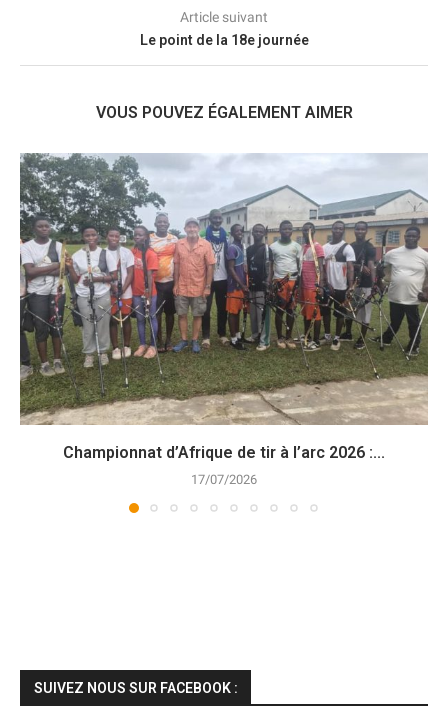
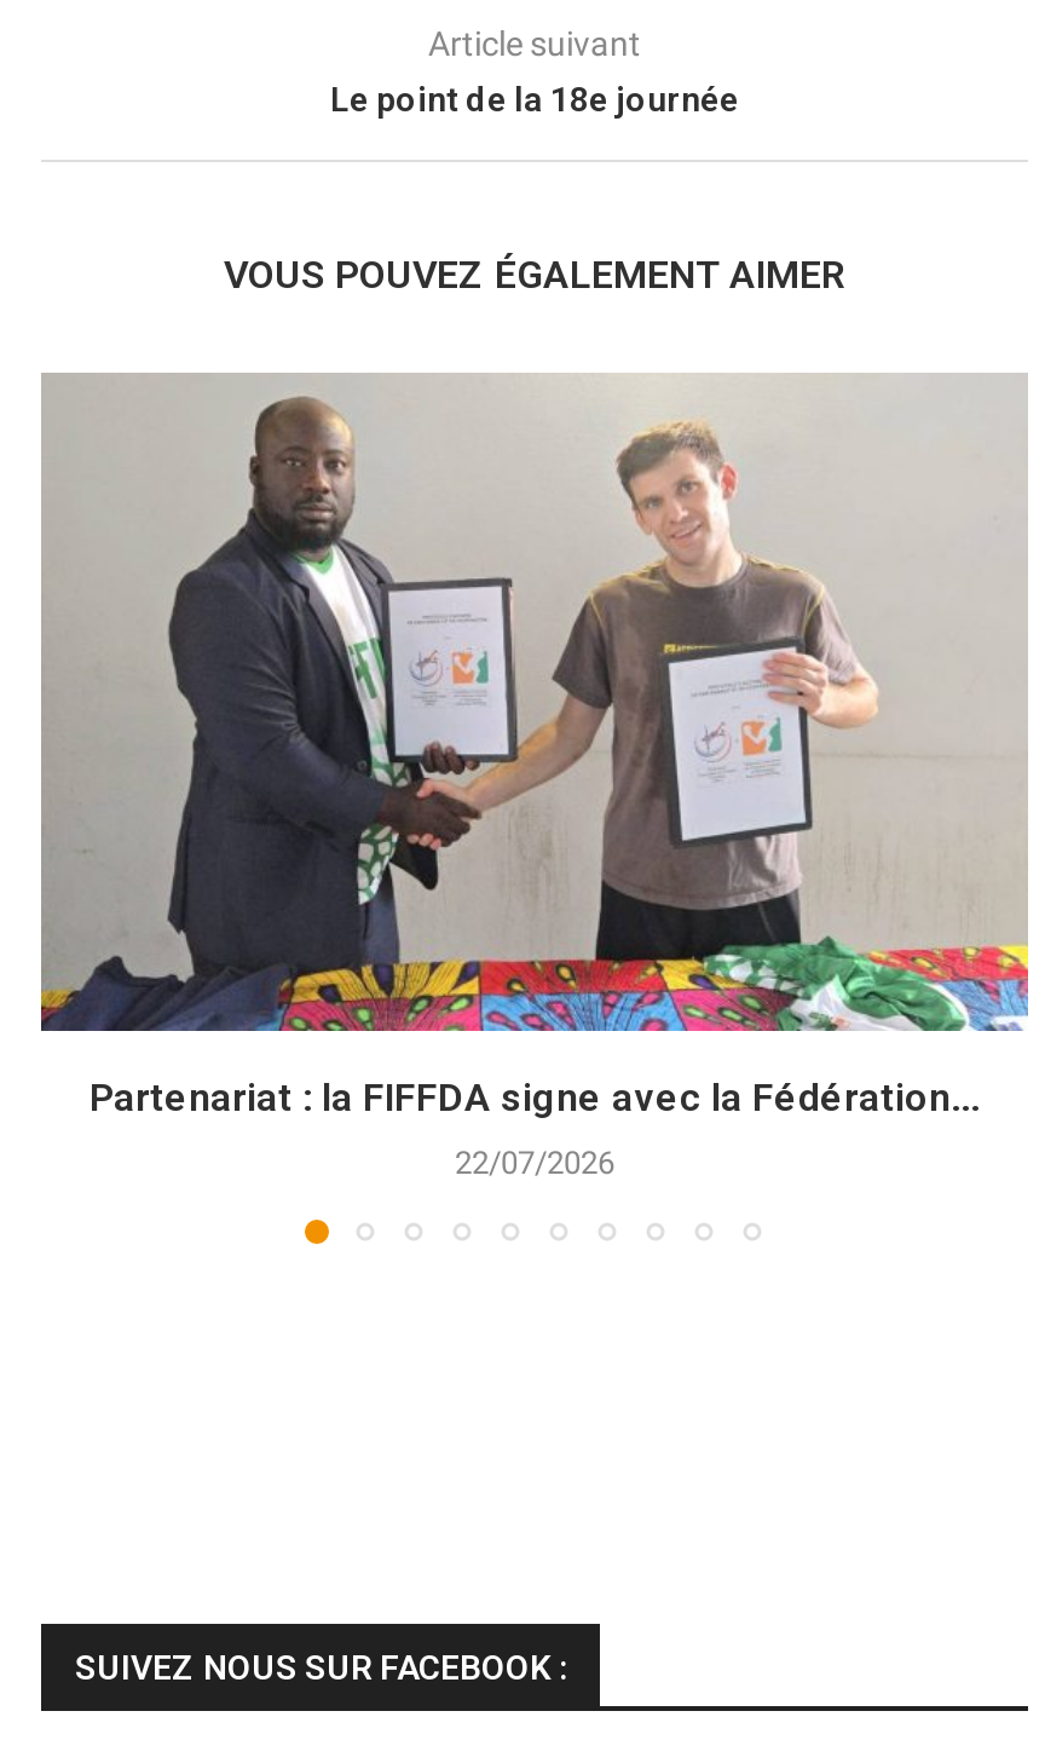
- [image]
- Championnat d’Afrique de tir à l’arc 2026 :...
+ [image]
+ Partenariat : la FIFFDA signe avec la Fédération...

- 17/07/2026
+ 22/07/2026
